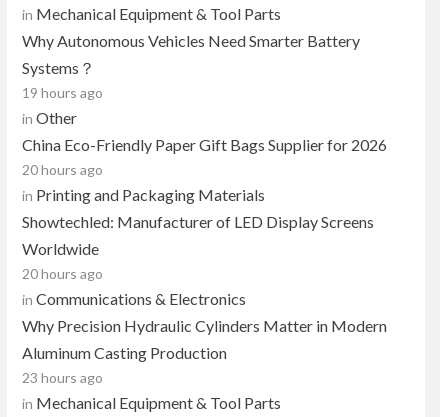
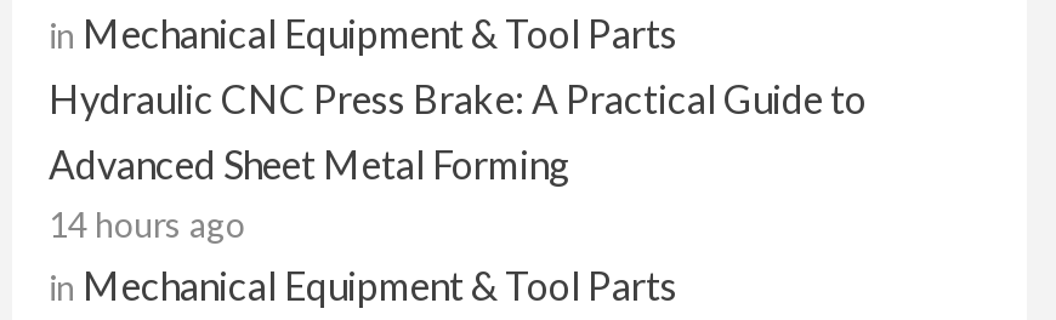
- Why Autonomous Vehicles Need Smarter Battery
- Systems？
- 19 hours ago
- in Other
- China Eco-Friendly Paper Gift Bags Supplier for 2026
- 20 hours ago
- in Printing and Packaging Materials
- Showtechled: Manufacturer of LED Display Screens
- Worldwide
- 20 hours ago
- in Communications & Electronics
- Why Precision Hydraulic Cylinders Matter in Modern
- Aluminum Casting Production
- 23 hours ago
+ Hydraulic CNC Press Brake: A Practical Guide to
+ Advanced Sheet Metal Forming
+ 14 hours ago
